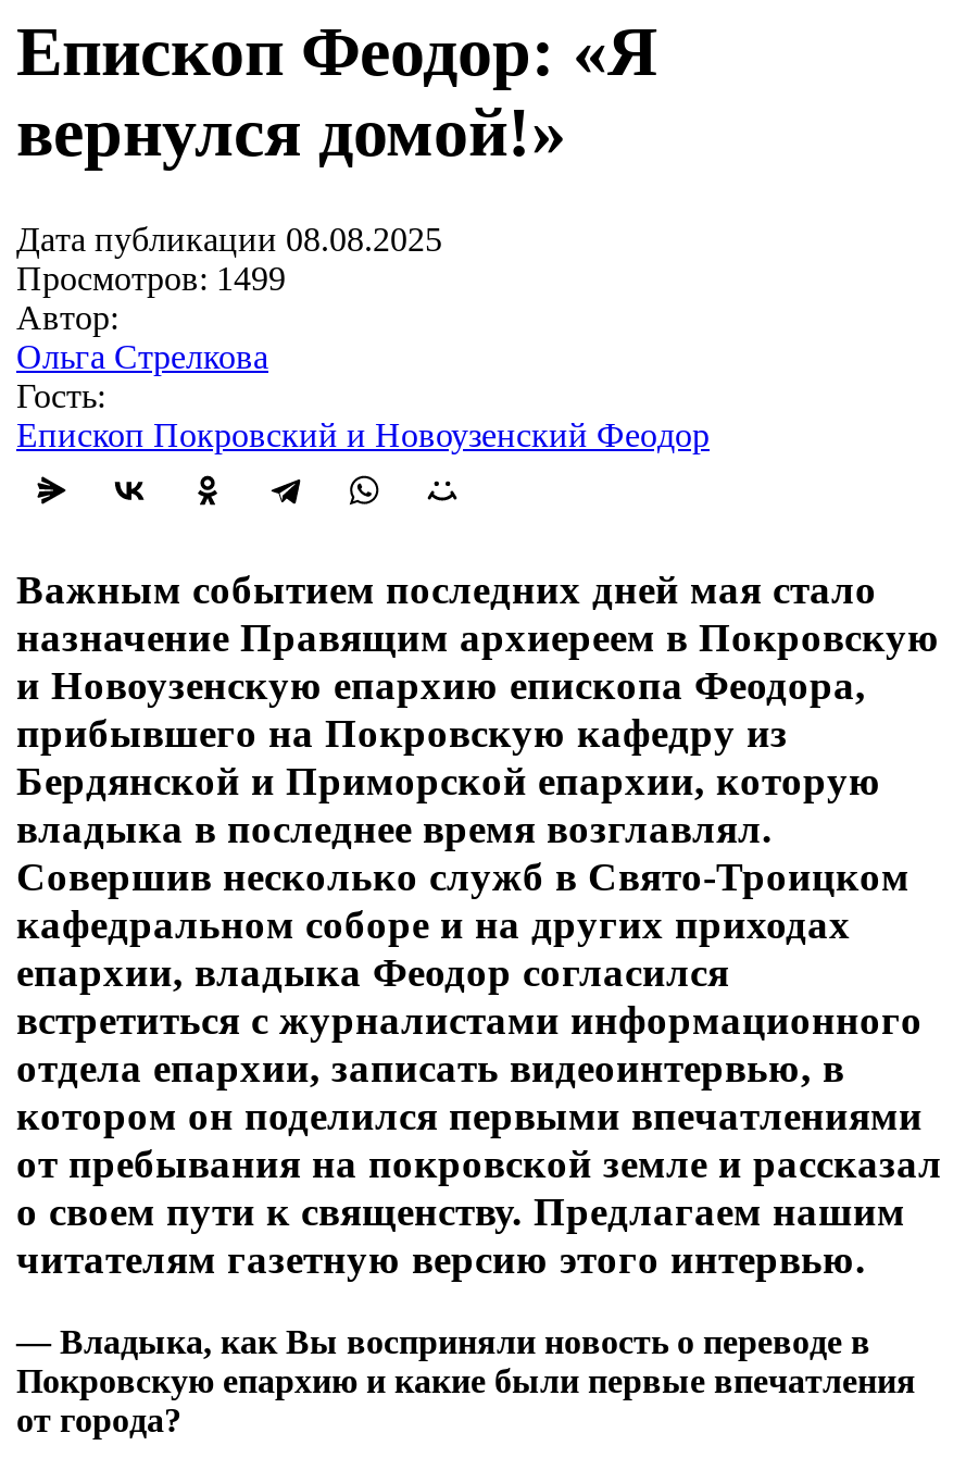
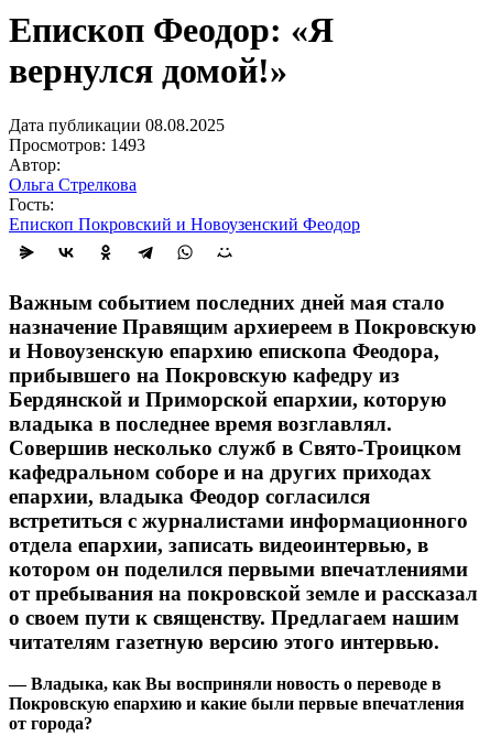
- Просмотров: 1499
+ Просмотров: 1493
